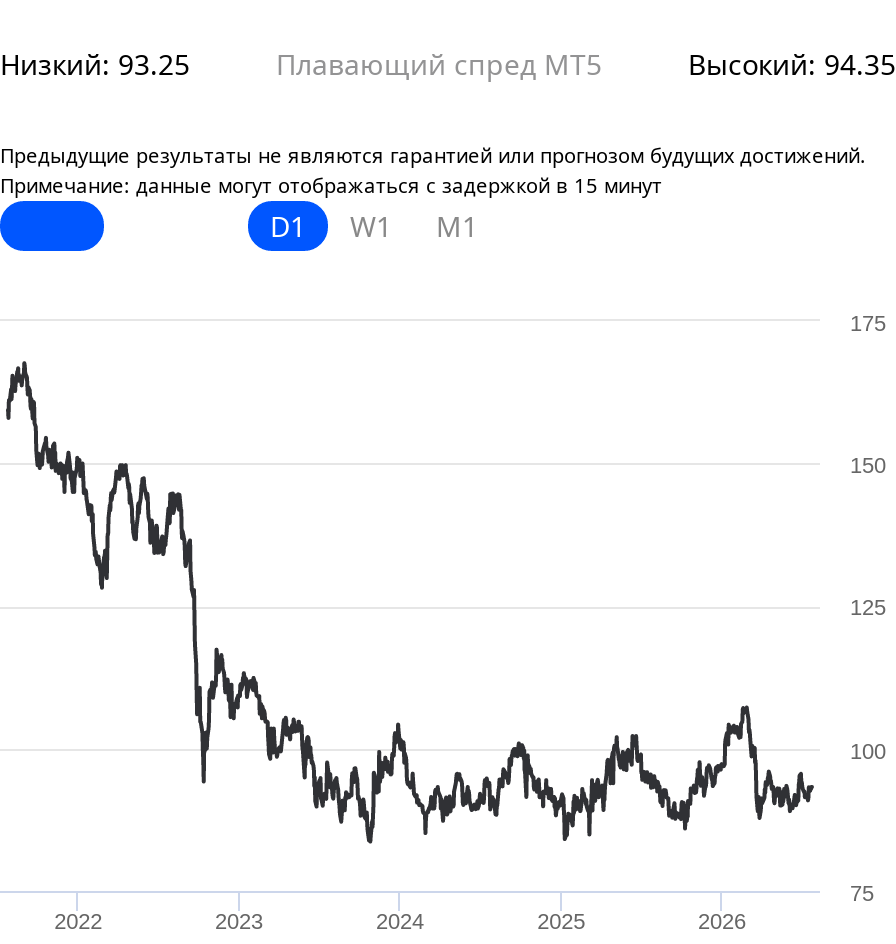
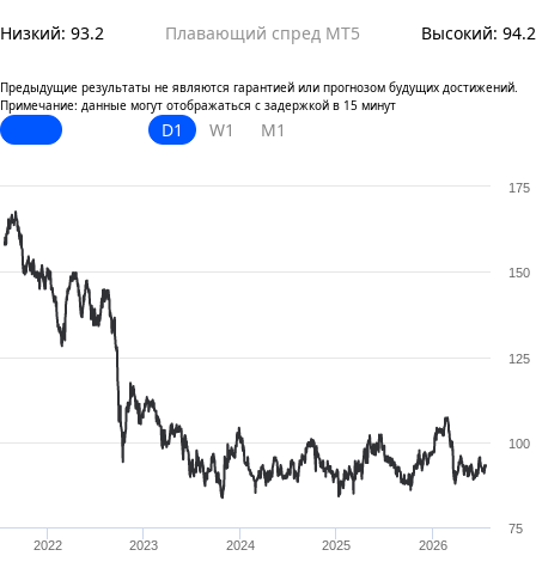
- Низкий: 93.25
+ Низкий: 93.2

- Высокий: 94.35
+ Высокий: 94.2
